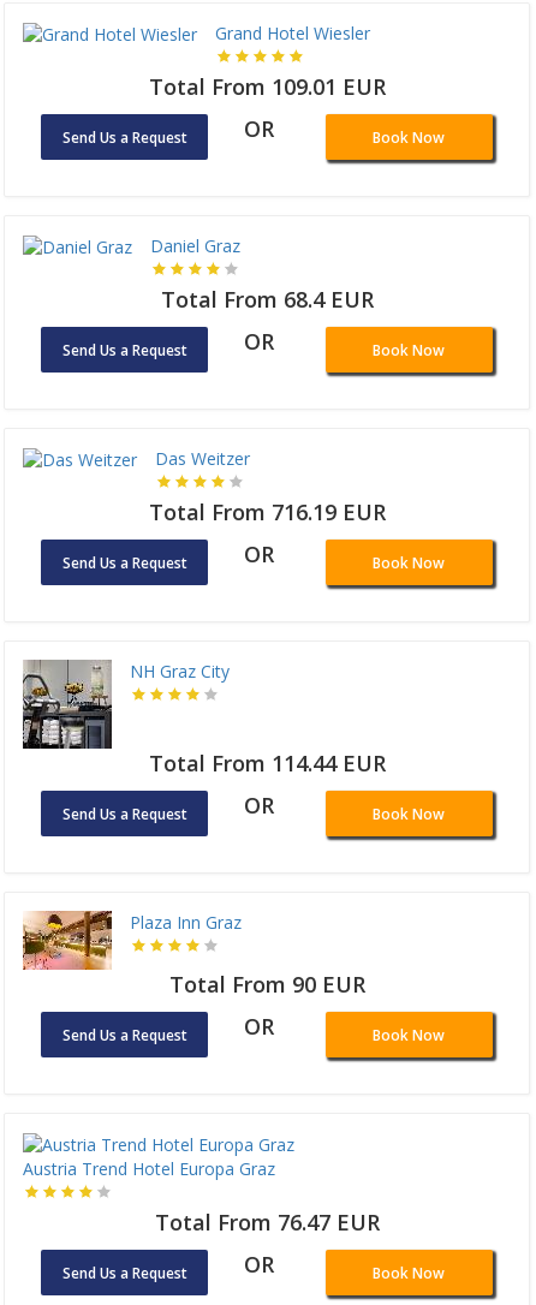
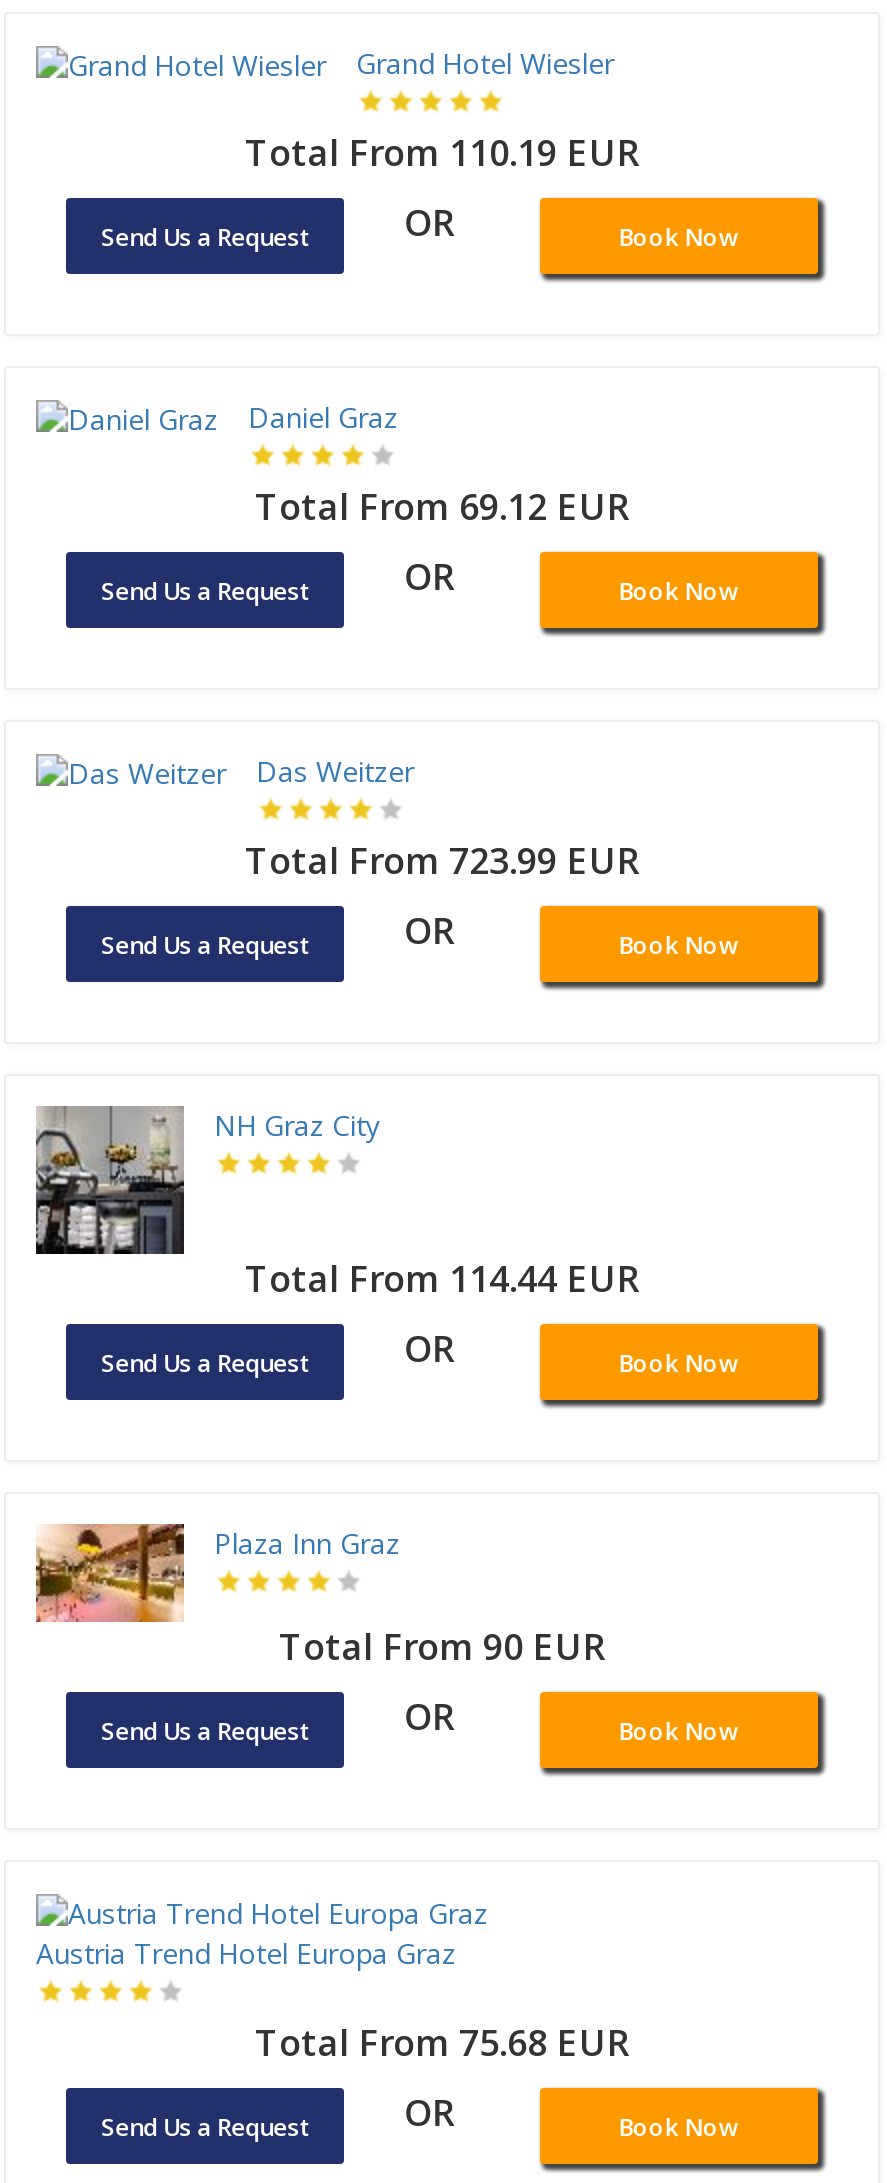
- Total From 109.01 EUR
+ Total From 110.19 EUR

- Total From 68.4 EUR
+ Total From 69.12 EUR

- Total From 716.19 EUR
+ Total From 723.99 EUR

- Total From 76.47 EUR
+ Total From 75.68 EUR
